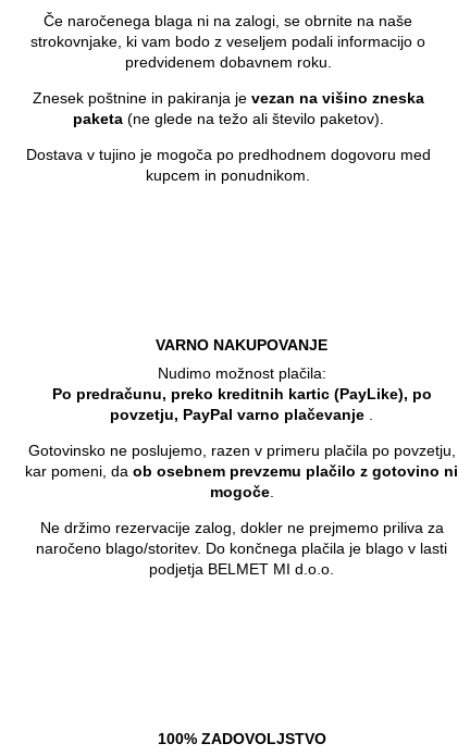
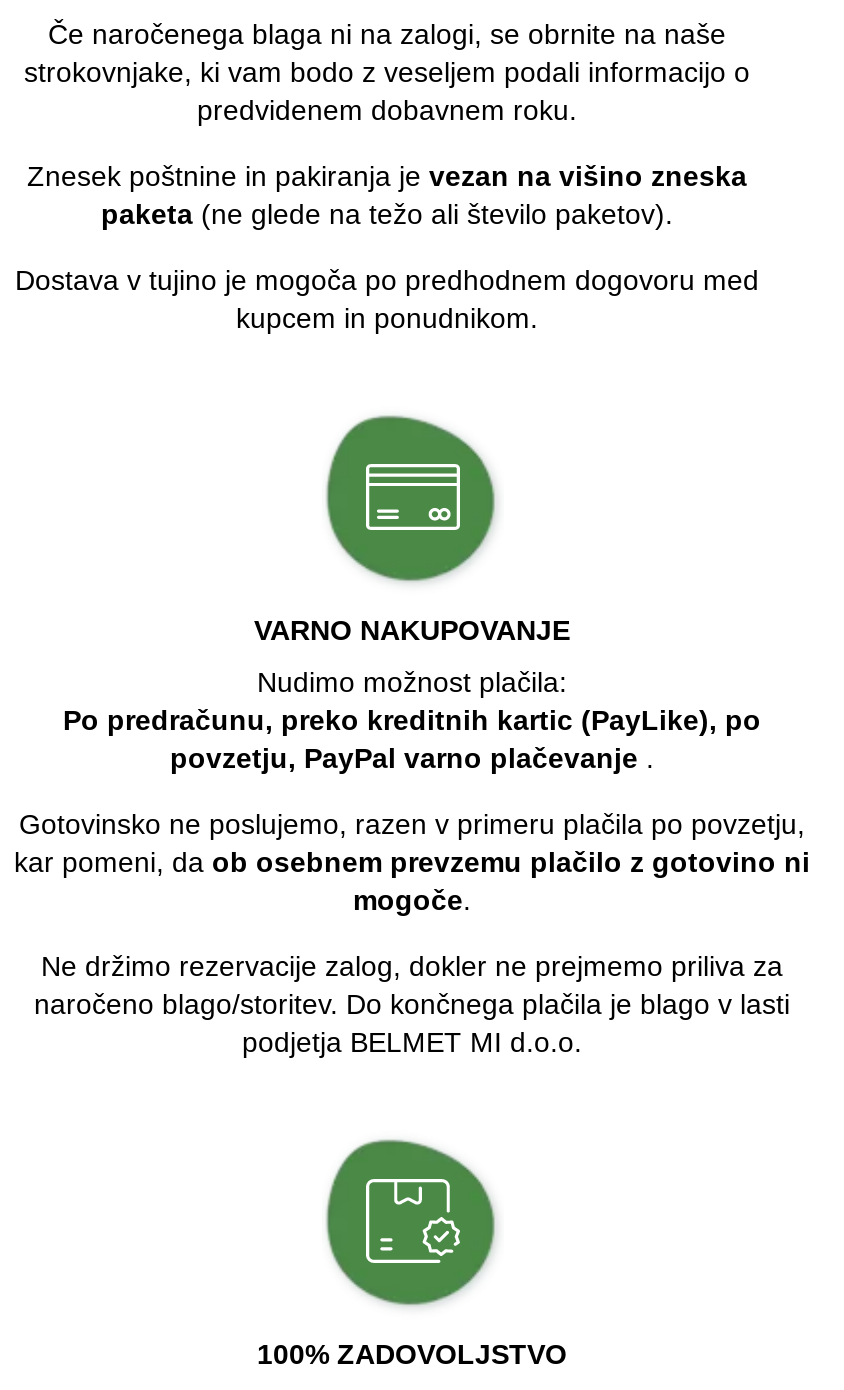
+ [image]

+ [image]
